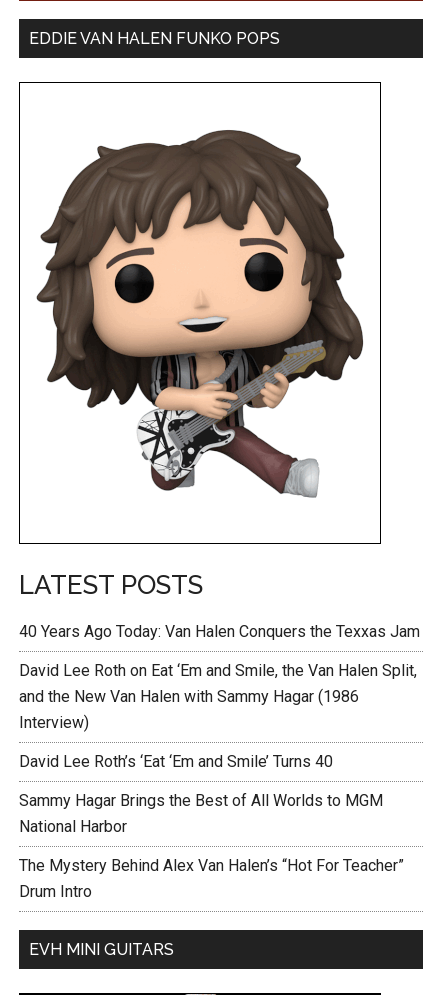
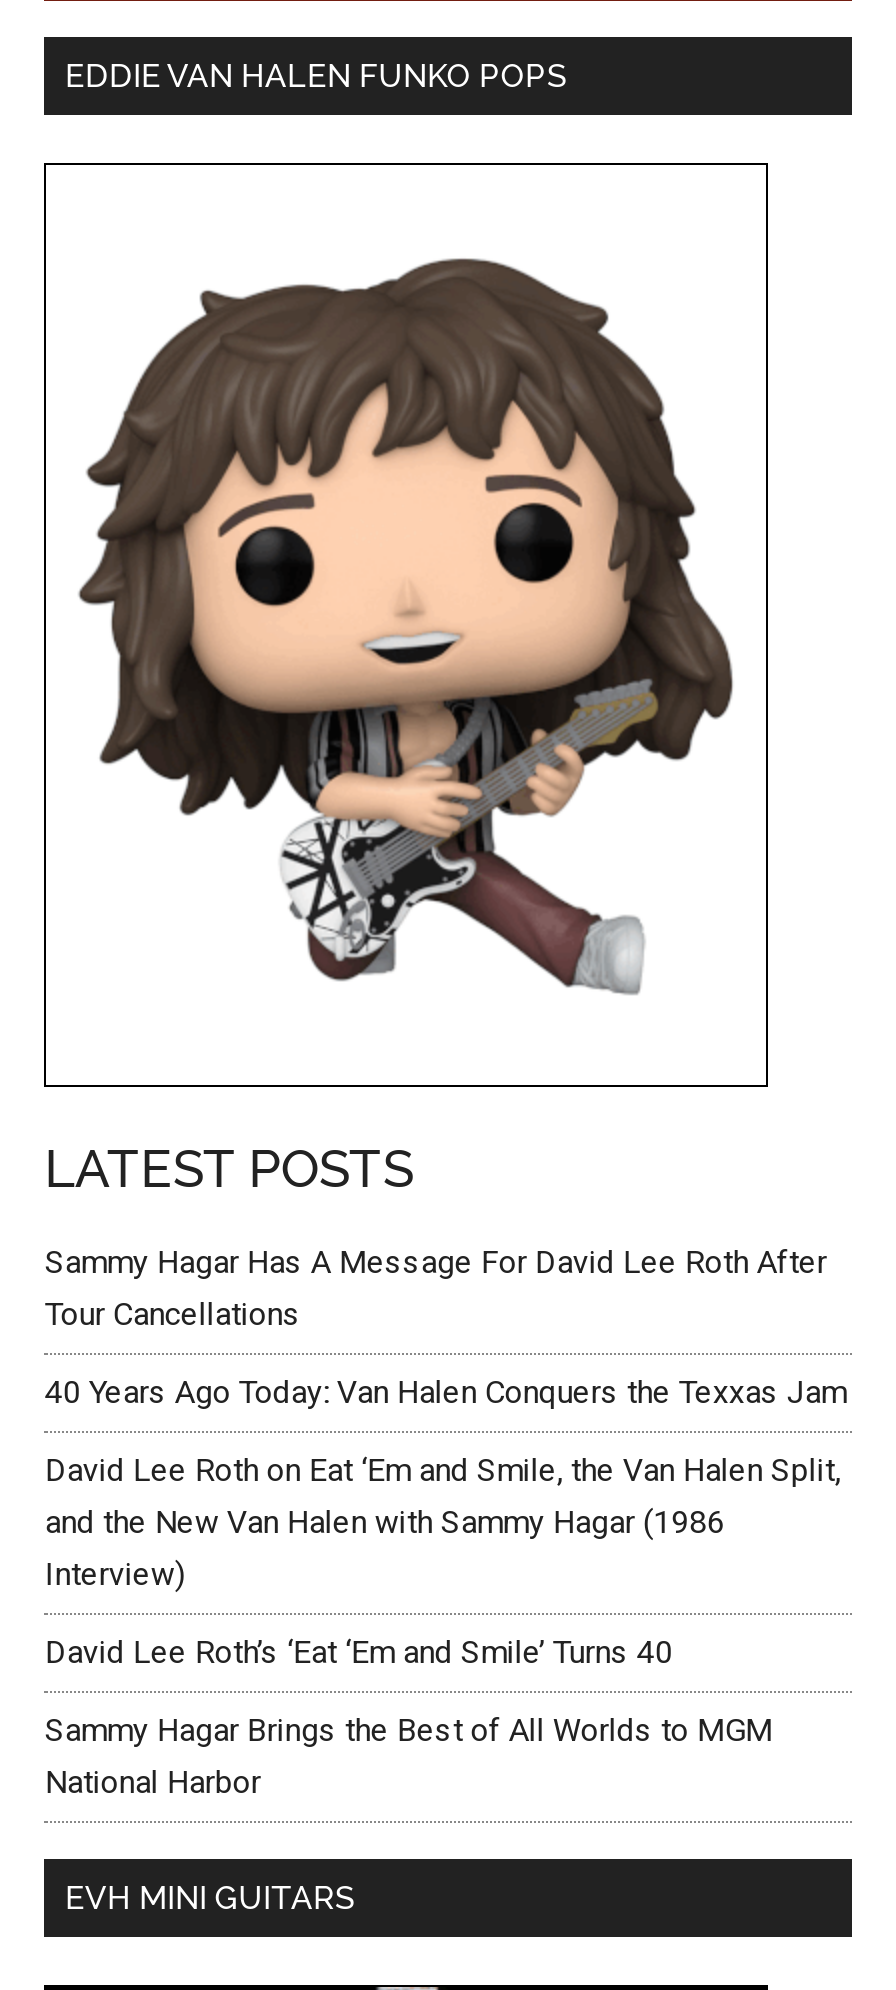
+ Sammy Hagar Has A Message For David Lee Roth After
+ Tour Cancellations

moved down: 40 Years Ago Today: Van Halen Conquers the Texxas Jam | David Lee Roth on Eat ‘Em and Smile, the Van Halen Split, | and the New Van Halen with Sammy Hagar (1986 | Interview) | David Lee Roth’s ‘Eat ‘Em and Smile’ Turns 40 | Sammy Hagar Brings the Best of All Worlds to MGM | National Harbor

- The Mystery Behind Alex Van Halen’s “Hot For Teacher”
- Drum Intro
